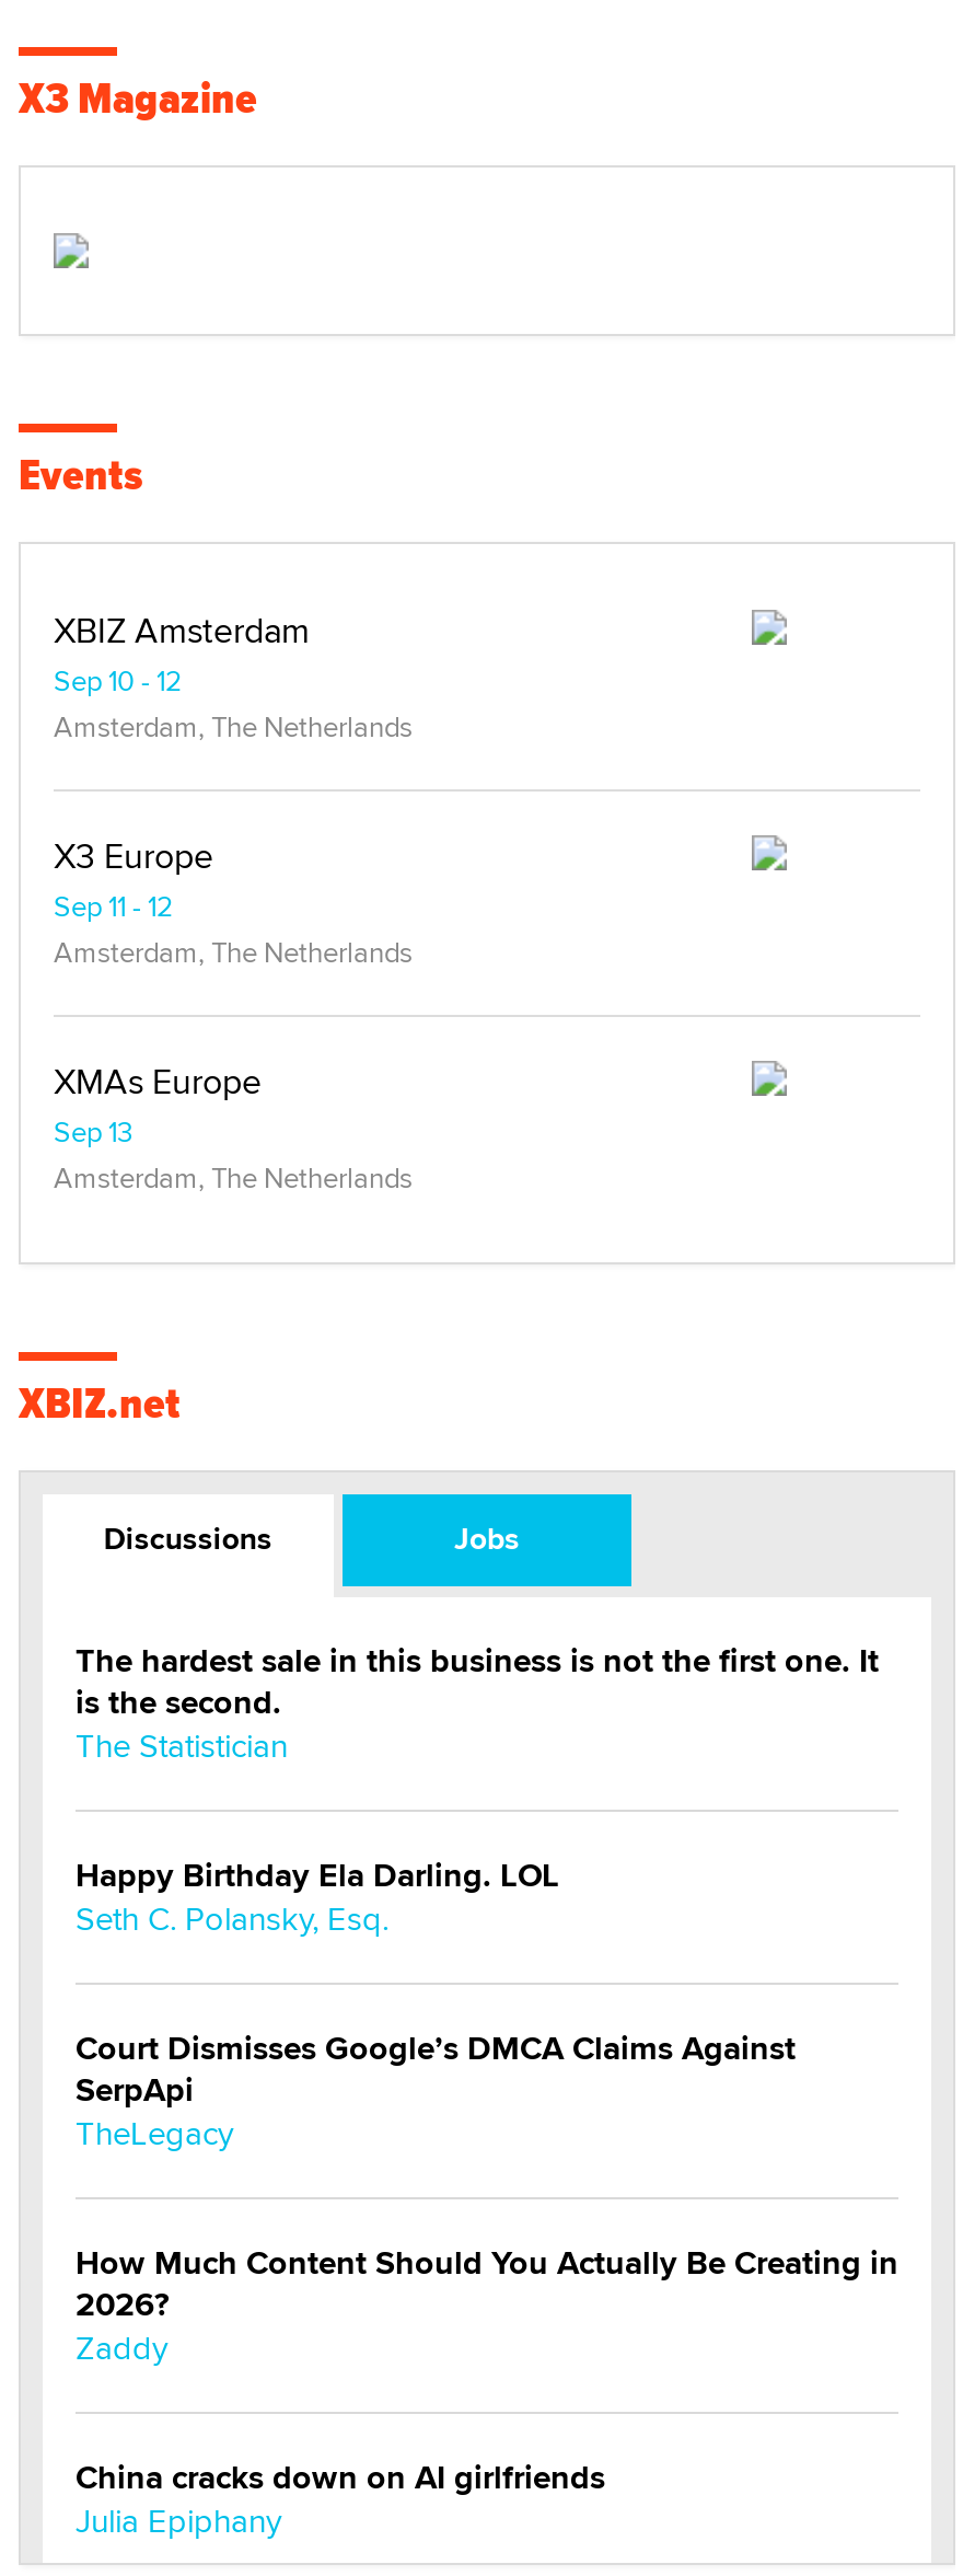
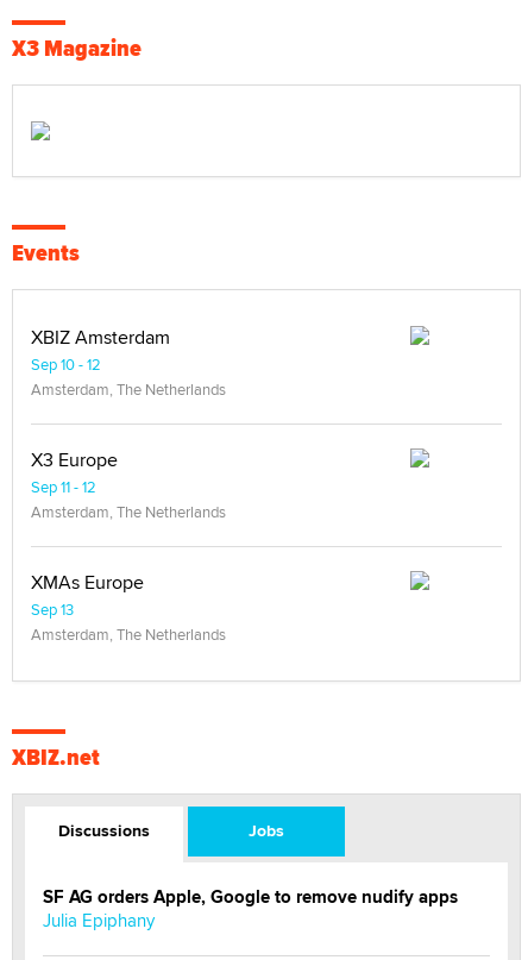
- The hardest sale in this business is not the first one. It
- is the second.
- The Statistician
- Happy Birthday Ela Darling. LOL
- Seth C. Polansky, Esq.
- Court Dismisses Google’s DMCA Claims Against
- SerpApi
- TheLegacy
- How Much Content Should You Actually Be Creating in
- 2026?
- Zaddy
- China cracks down on AI girlfriends
+ SF AG orders Apple, Google to remove nudify apps
